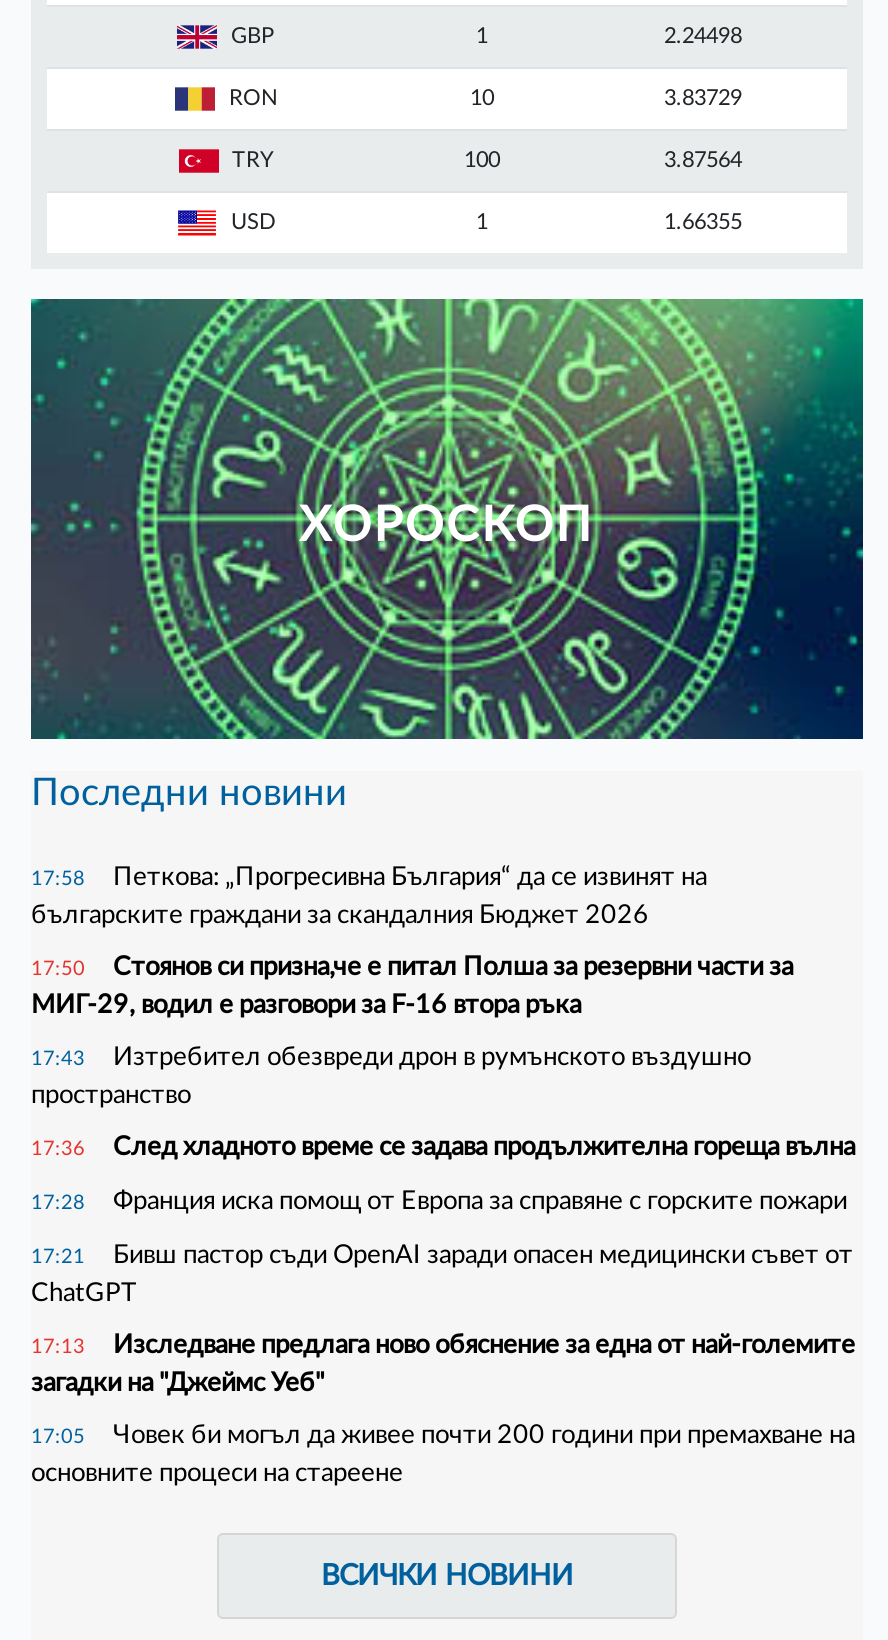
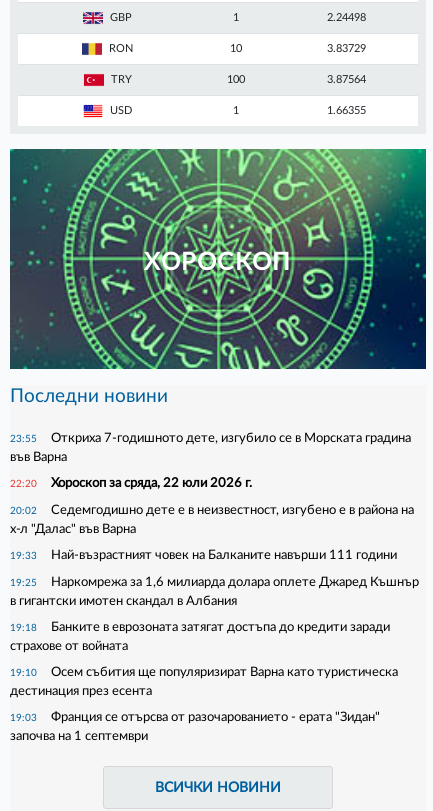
- 17:58
- Петкова: „Прогресивна България“ да се извинят на
+ 23:55
+ Откриха 7-годишното дете, изгубило се в Морската градина

- българските граждани за скандалния Бюджет 2026
+ във Варна

- 17:50
- Стоянов си призна,че е питал Полша за резервни части за
+ 22:20
+ Хороскоп за сряда, 22 юли 2026 г.

- МИГ-29, водил е разговори за F-16 втора ръка
+ 20:02
+ Седемгодишно дете е в неизвестност, изгубено е в района на

- 17:43
- Изтребител обезвреди дрон в румънското въздушно
+ х-л "Далас" във Варна

- пространство
+ 19:33
+ Най-възрастният човек на Балканите навърши 111 години

- 17:36
- След хладното време се задава продължителна гореща вълна
+ 19:25
+ Наркомрежа за 1,6 милиарда долара оплете Джаред Къшнър

- 17:28
- Франция иска помощ от Европа за справяне с горските пожари
+ в гигантски имотен скандал в Албания

- 17:21
- Бивш пастор съди OpenAI заради опасен медицински съвет от
+ 19:18
+ Банките в еврозоната затягат достъпа до кредити заради

- ChatGPT
+ страхове от войната

- 17:13
- Изследване предлага ново обяснение за една от най-големите
+ 19:10
+ Осем събития ще популяризират Варна като туристическа

- загадки на "Джеймс Уеб"
+ дестинация през есента

- 17:05
- Човек би могъл да живее почти 200 години при премахване на
+ 19:03
+ Франция се отърсва от разочарованието - ерата "Зидан"

- основните процеси на стареене
+ започва на 1 септември
